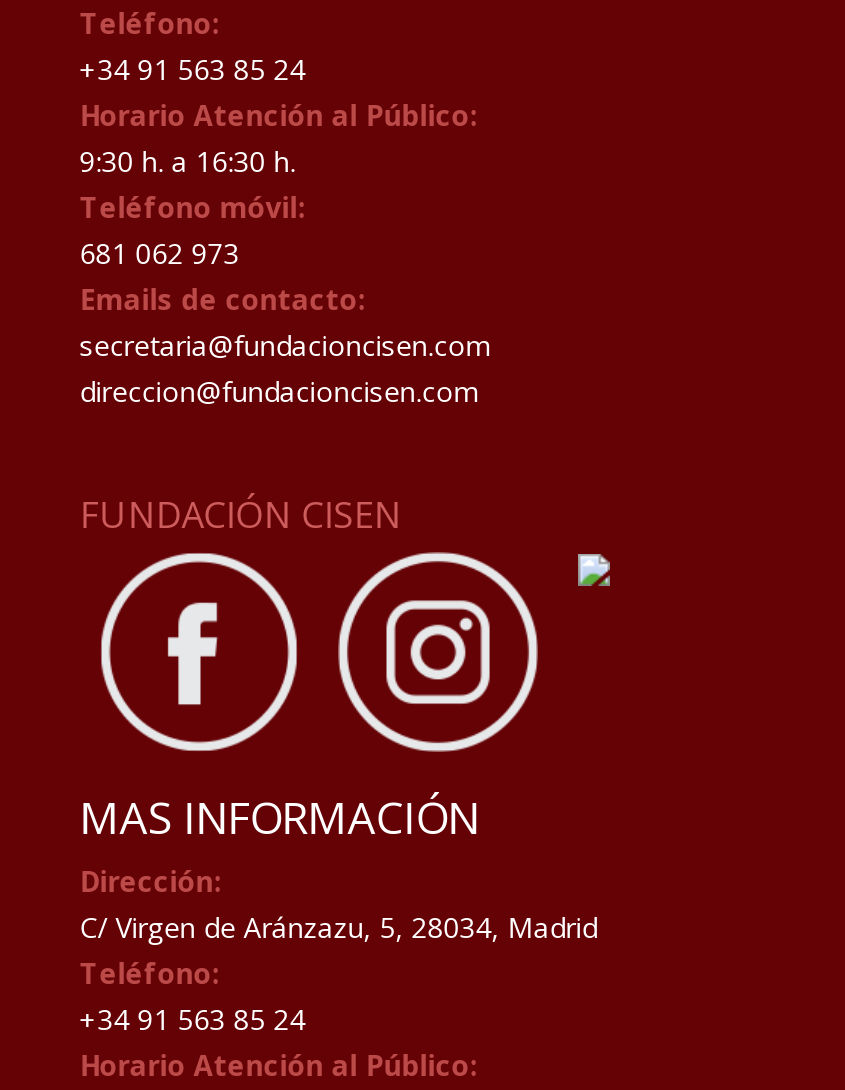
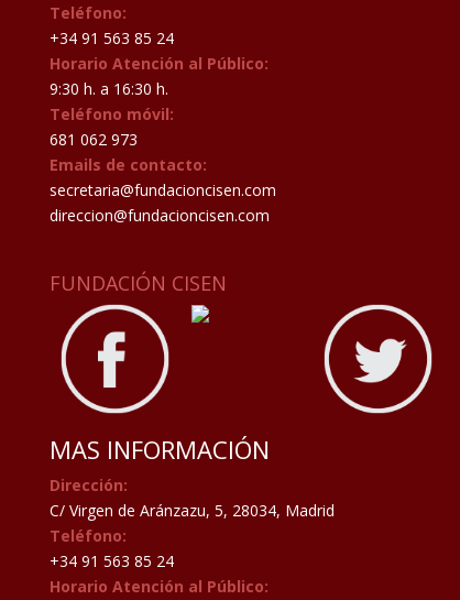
- [image]

+ [image]
